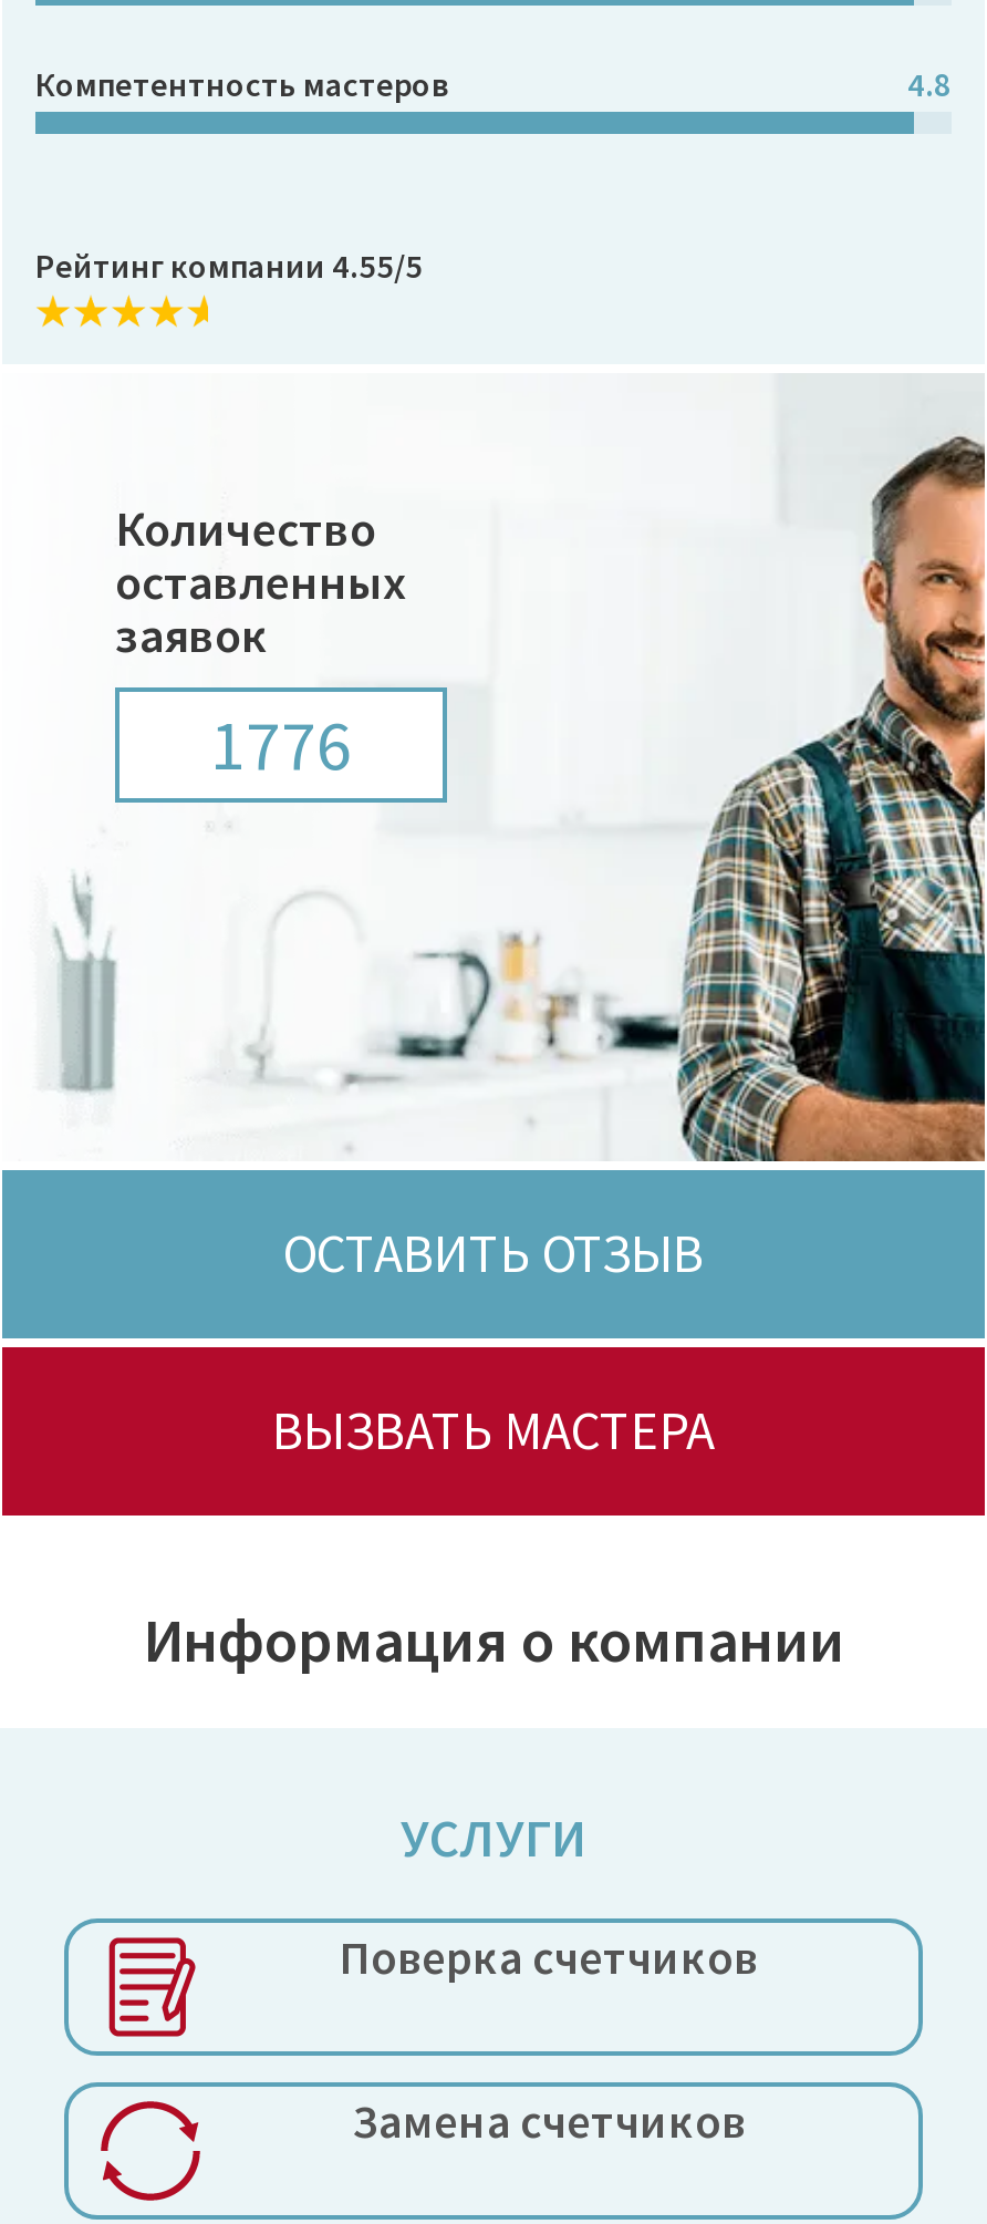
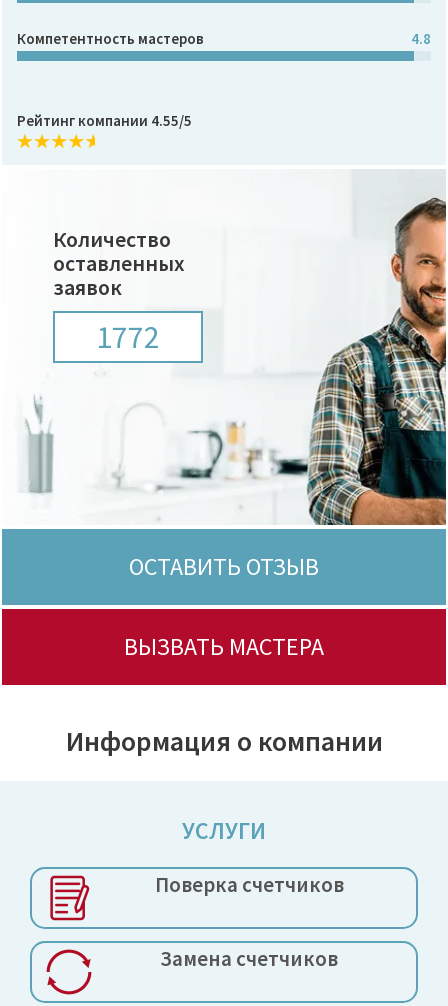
- 1776
+ 1772
